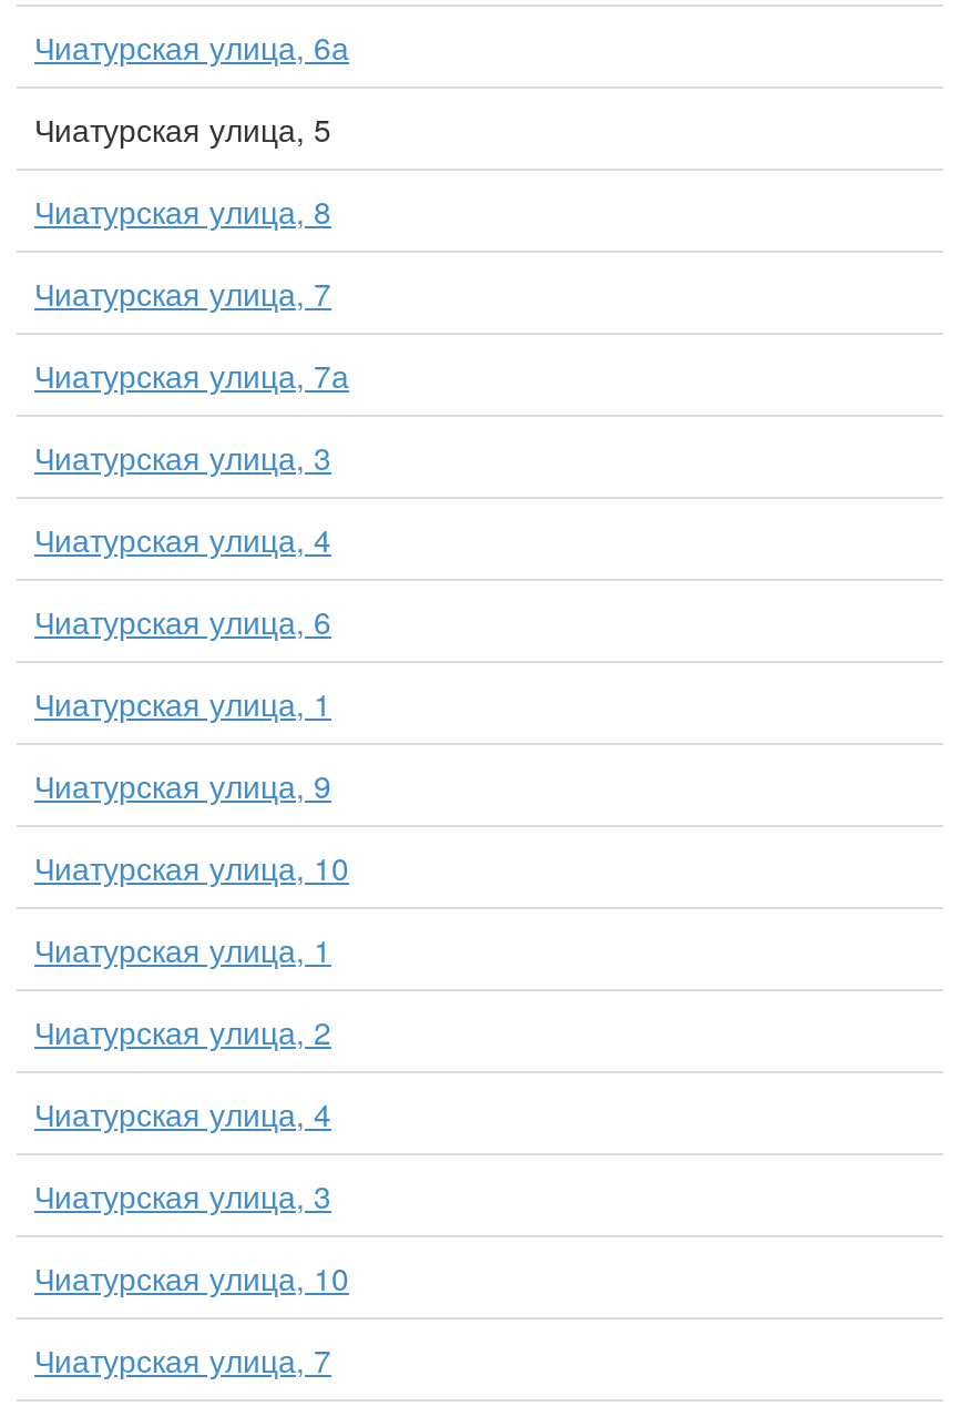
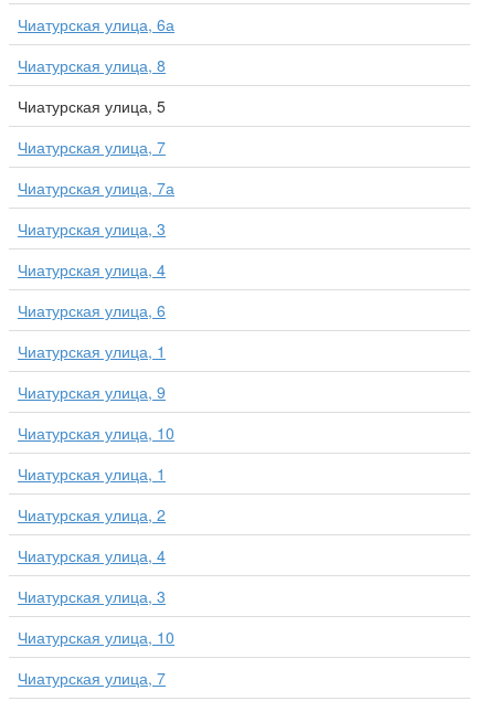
moved down: Чиатурская улица, 5

moved up: Чиатурская улица, 8
